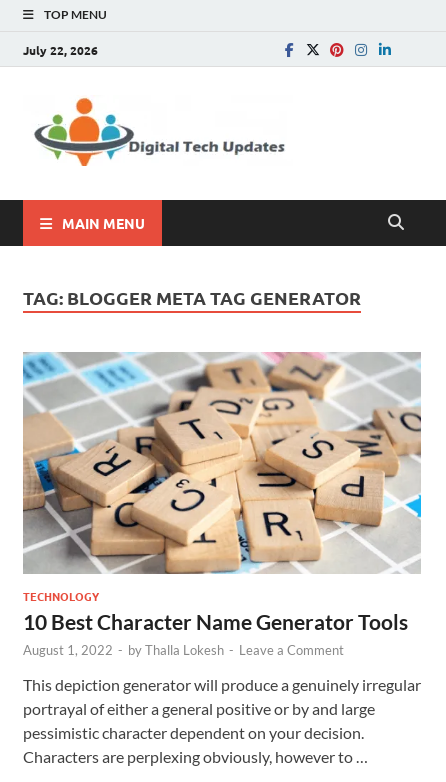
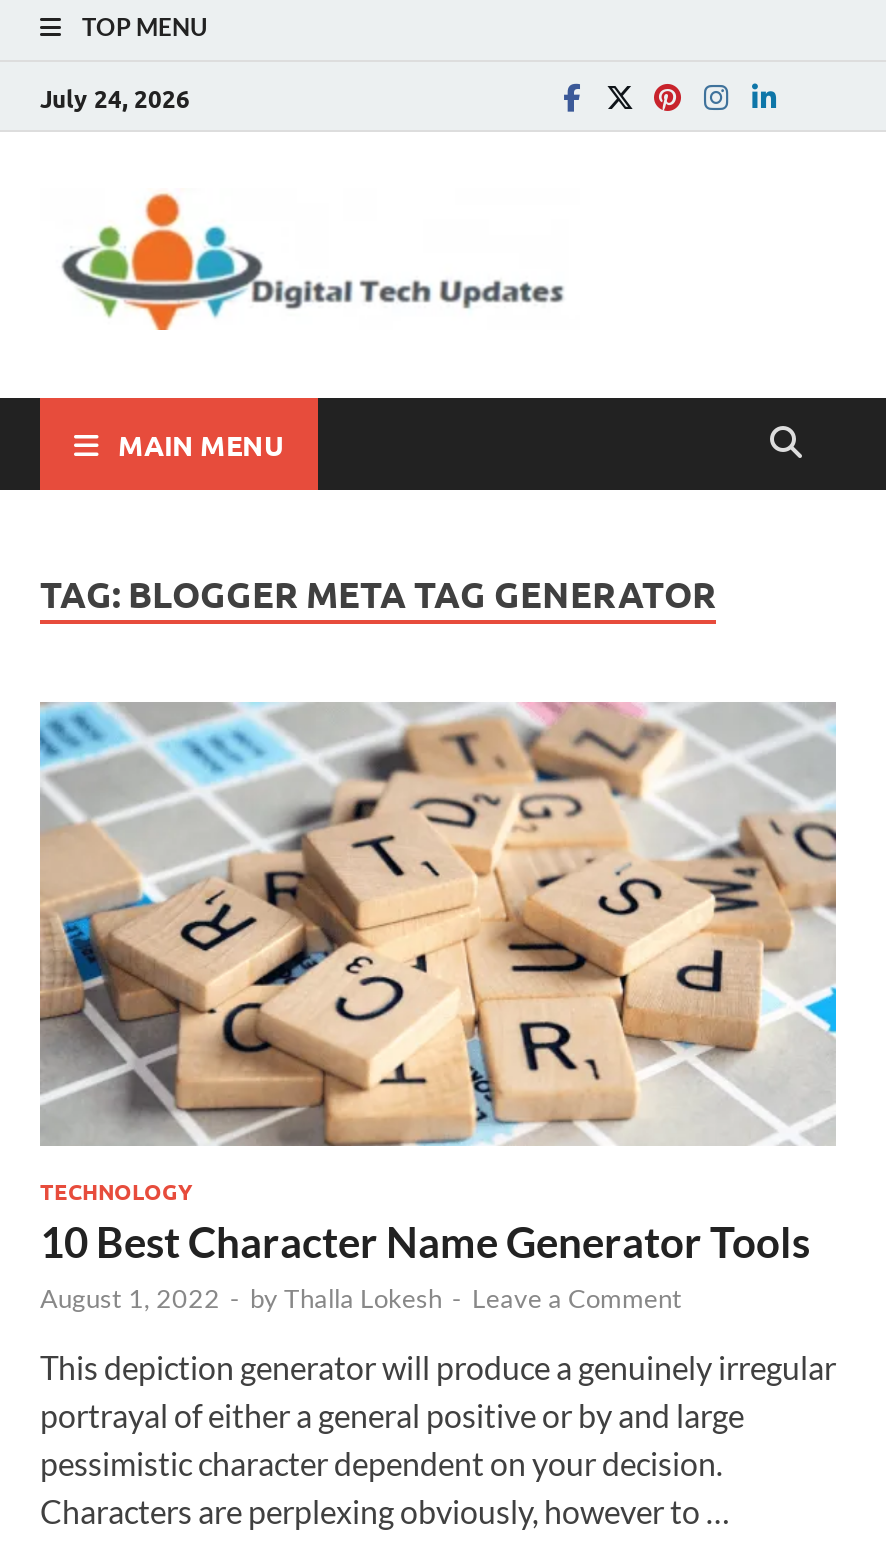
- July 22, 2026
+ July 24, 2026
